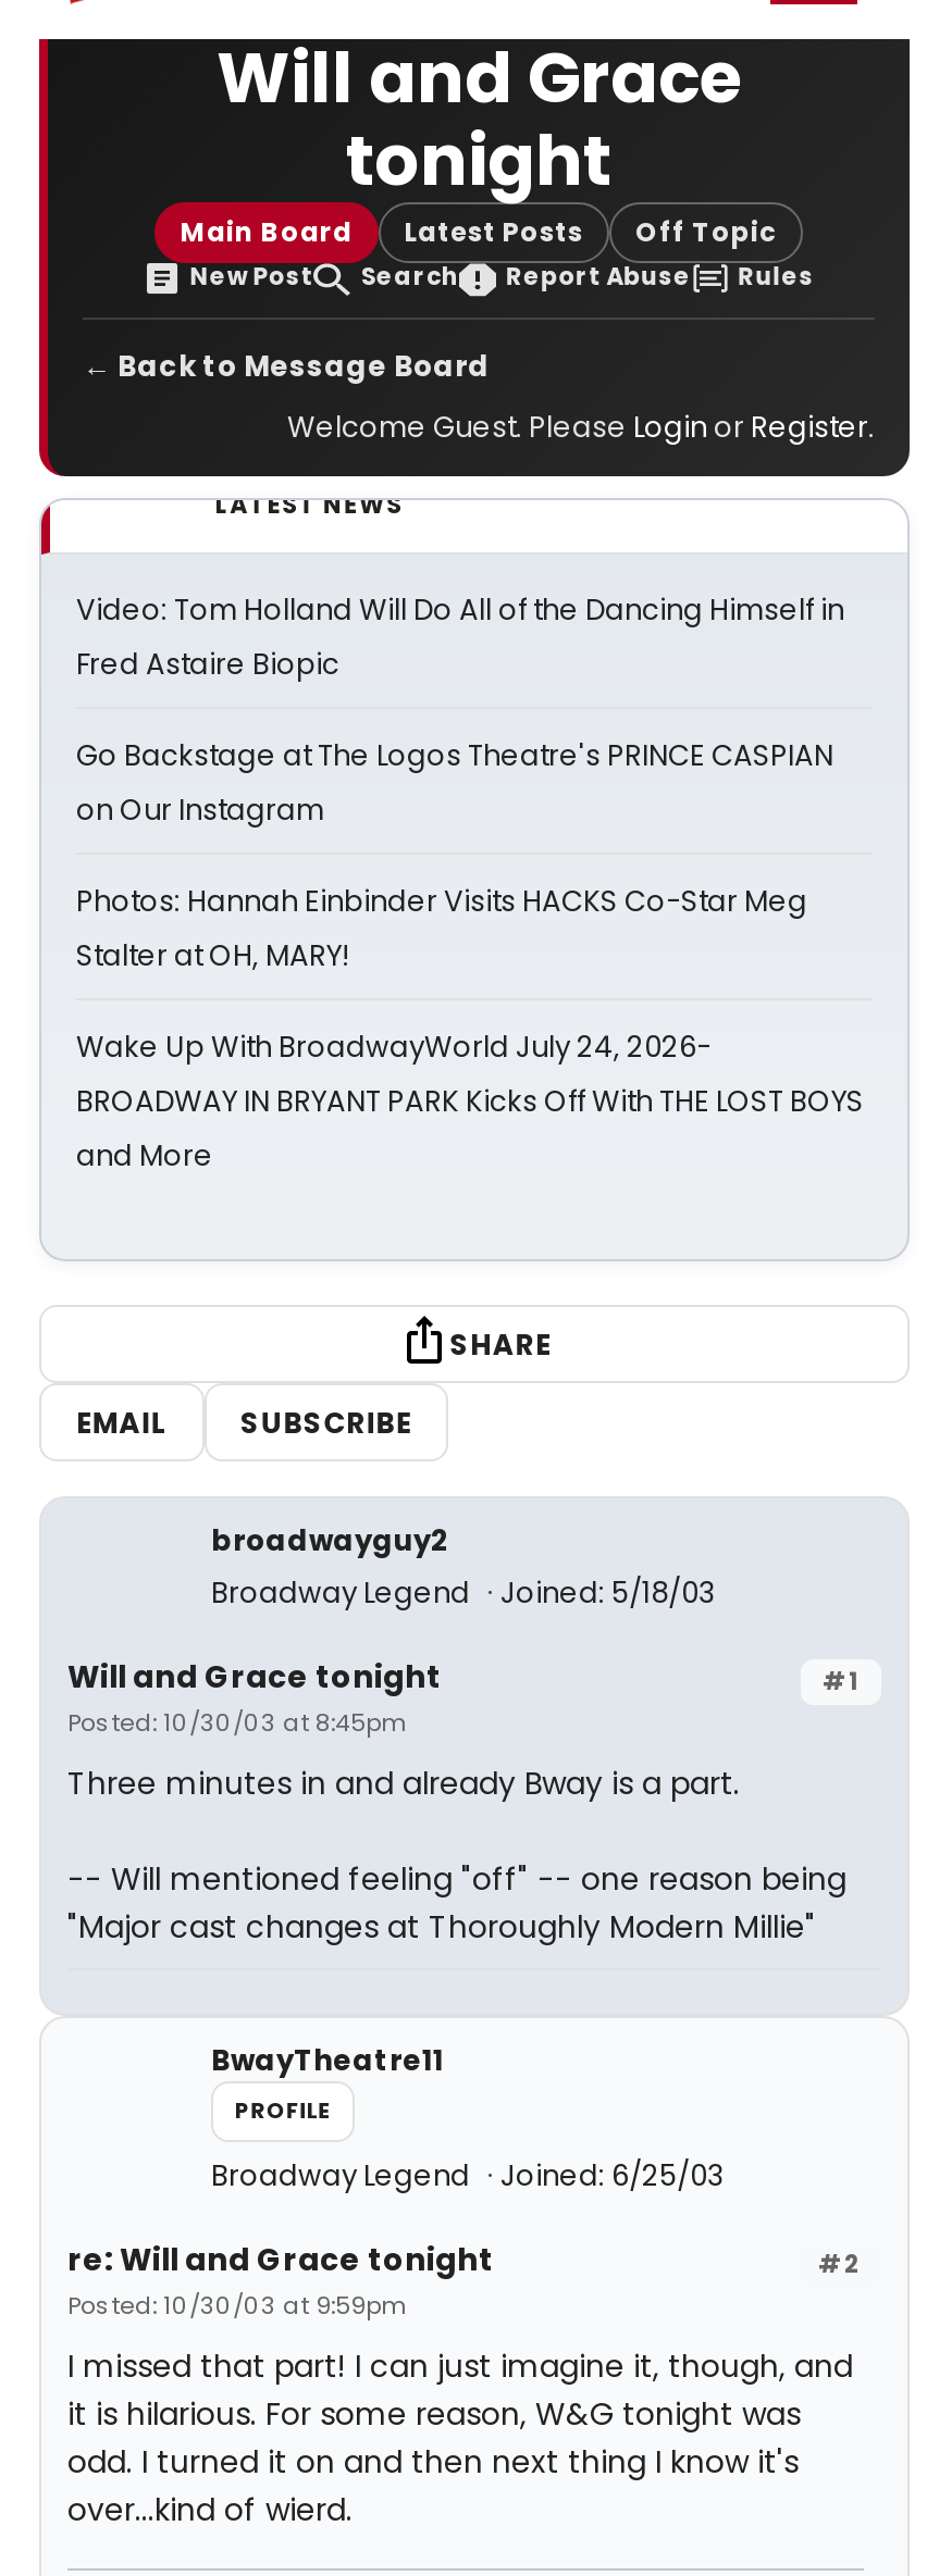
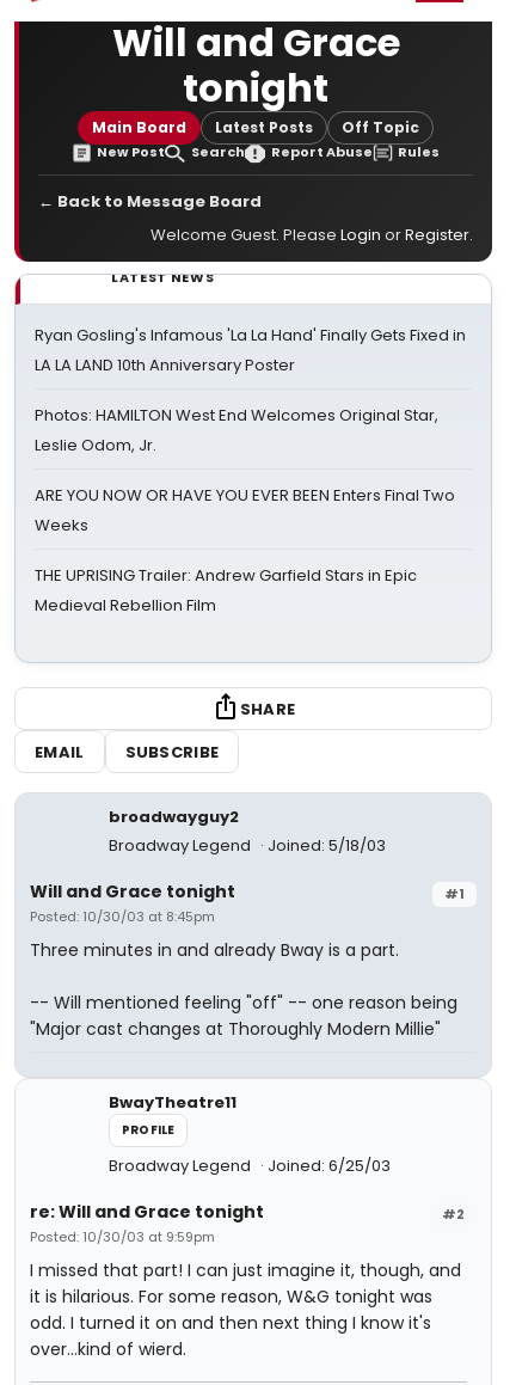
- Video: Tom Holland Will Do All of the Dancing Himself in
- Fred Astaire Biopic
+ Ryan Gosling's Infamous 'La La Hand' Finally Gets Fixed in
+ LA LA LAND 10th Anniversary Poster

- Go Backstage at The Logos Theatre's PRINCE CASPIAN
- on Our Instagram
+ Photos: HAMILTON West End Welcomes Original Star,
+ Leslie Odom, Jr.

- Photos: Hannah Einbinder Visits HACKS Co-Star Meg
- Stalter at OH, MARY!
+ ARE YOU NOW OR HAVE YOU EVER BEEN Enters Final Two
+ Weeks

- Wake Up With BroadwayWorld July 24, 2026-
- BROADWAY IN BRYANT PARK Kicks Off With THE LOST BOYS
- and More
+ THE UPRISING Trailer: Andrew Garfield Stars in Epic
+ Medieval Rebellion Film
